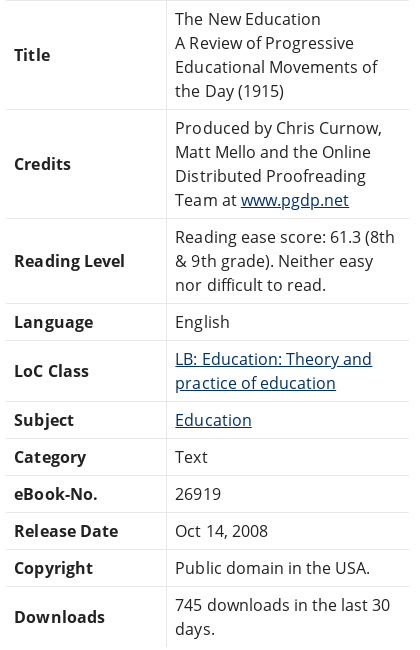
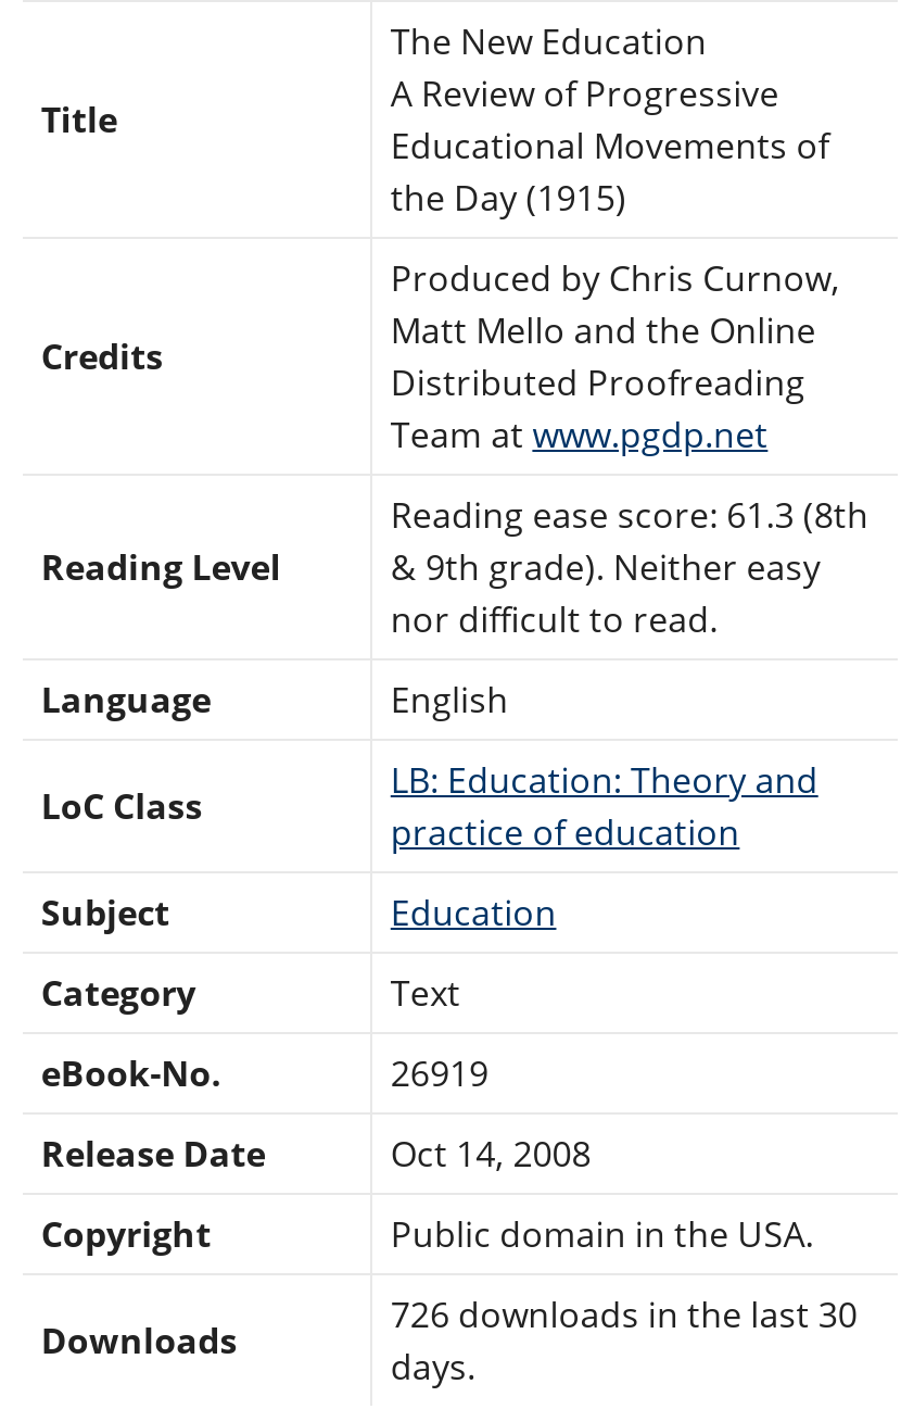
- 745 downloads in the last 30
+ 726 downloads in the last 30
